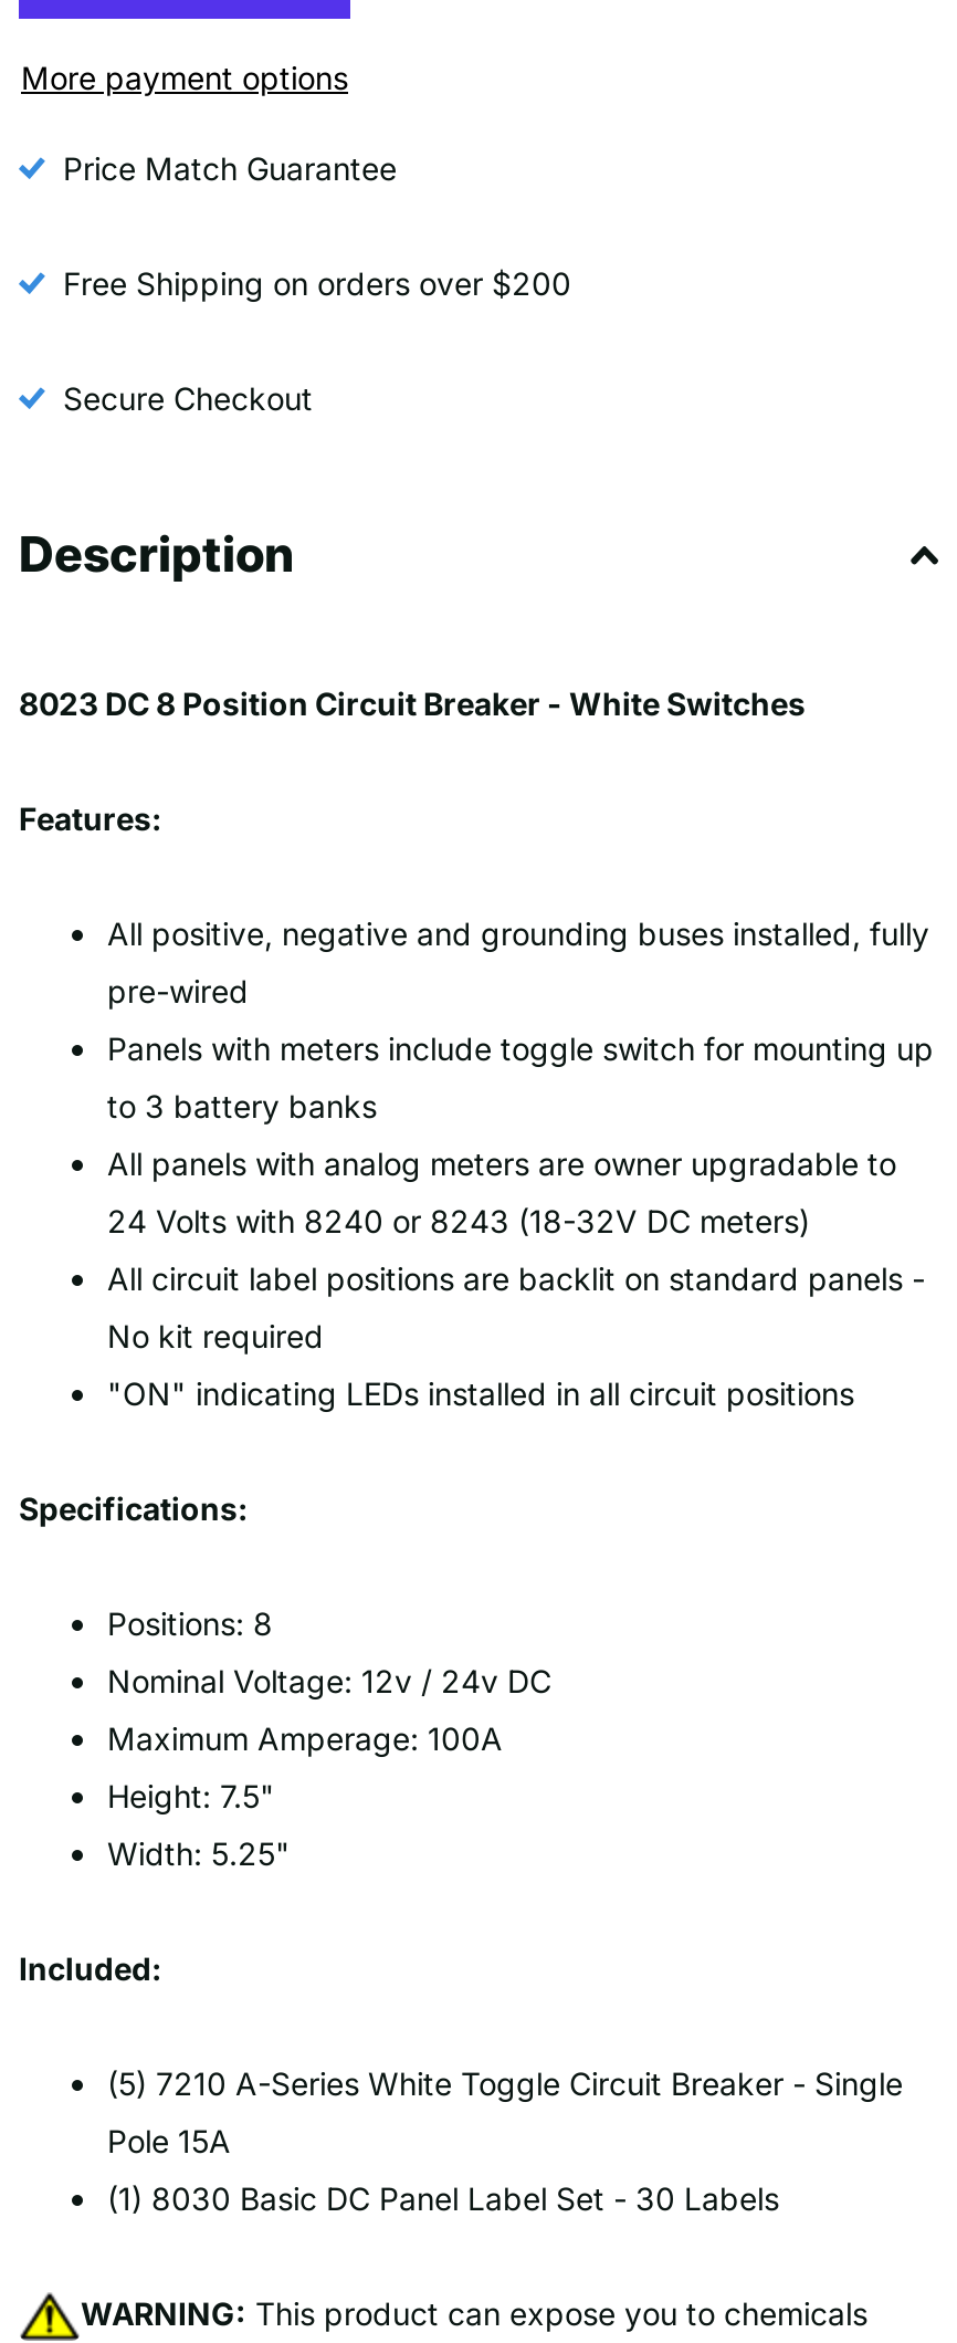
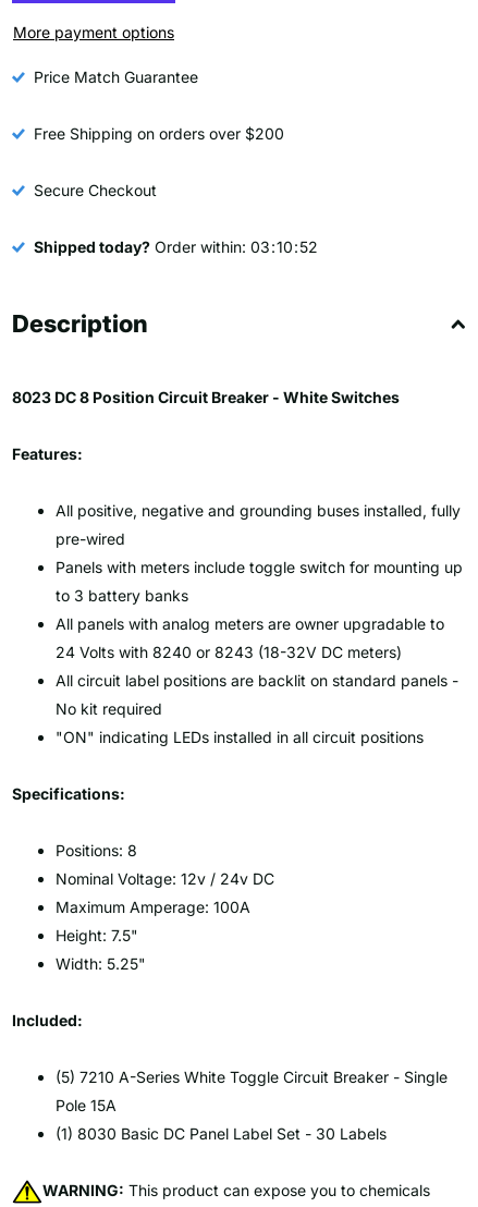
+ Shipped today? Order within: 03 10 52
